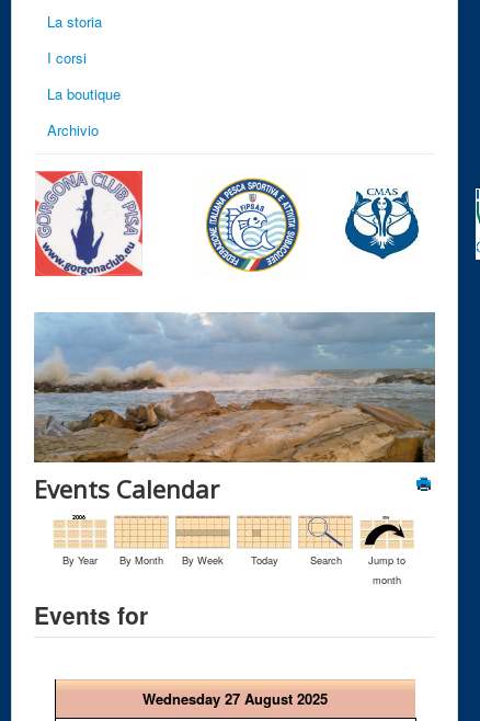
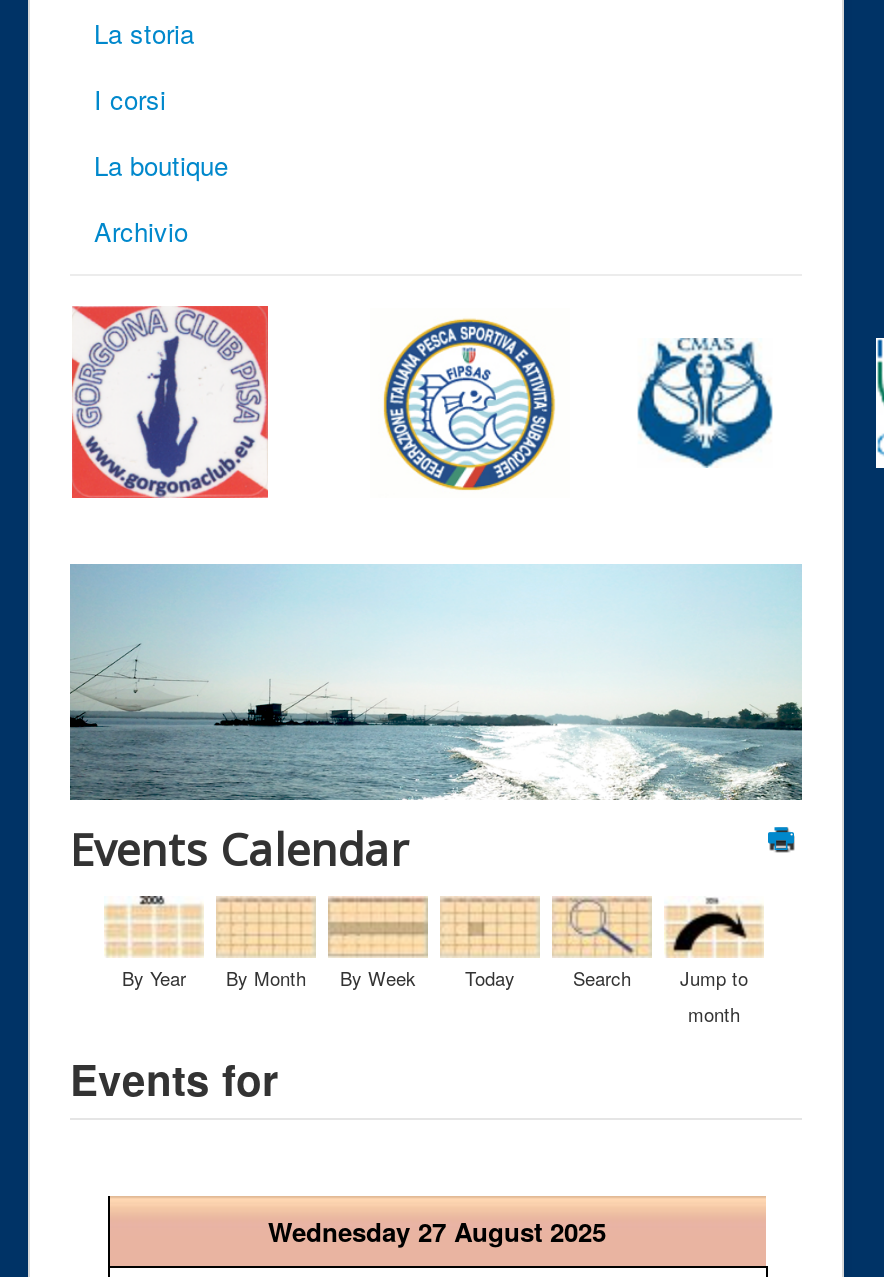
- [image]
+ [image]
